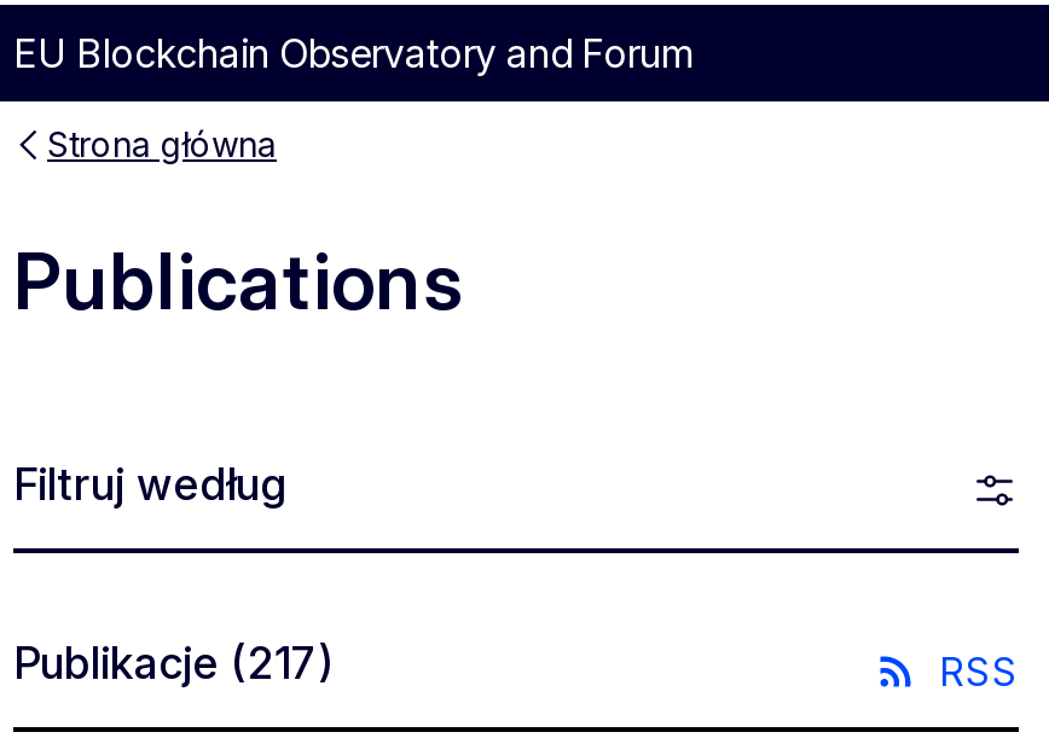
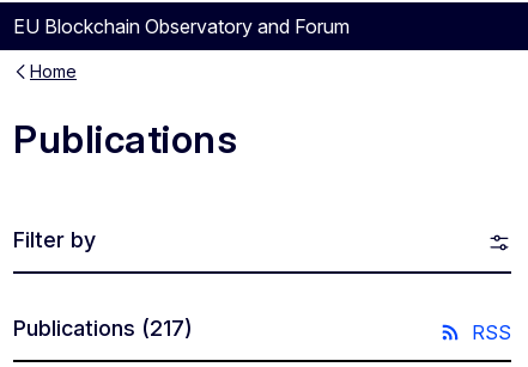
- Strona główna
+ Home

- Filtruj według
+ Filter by

- Publikacje (217)
+ Publications (217)
